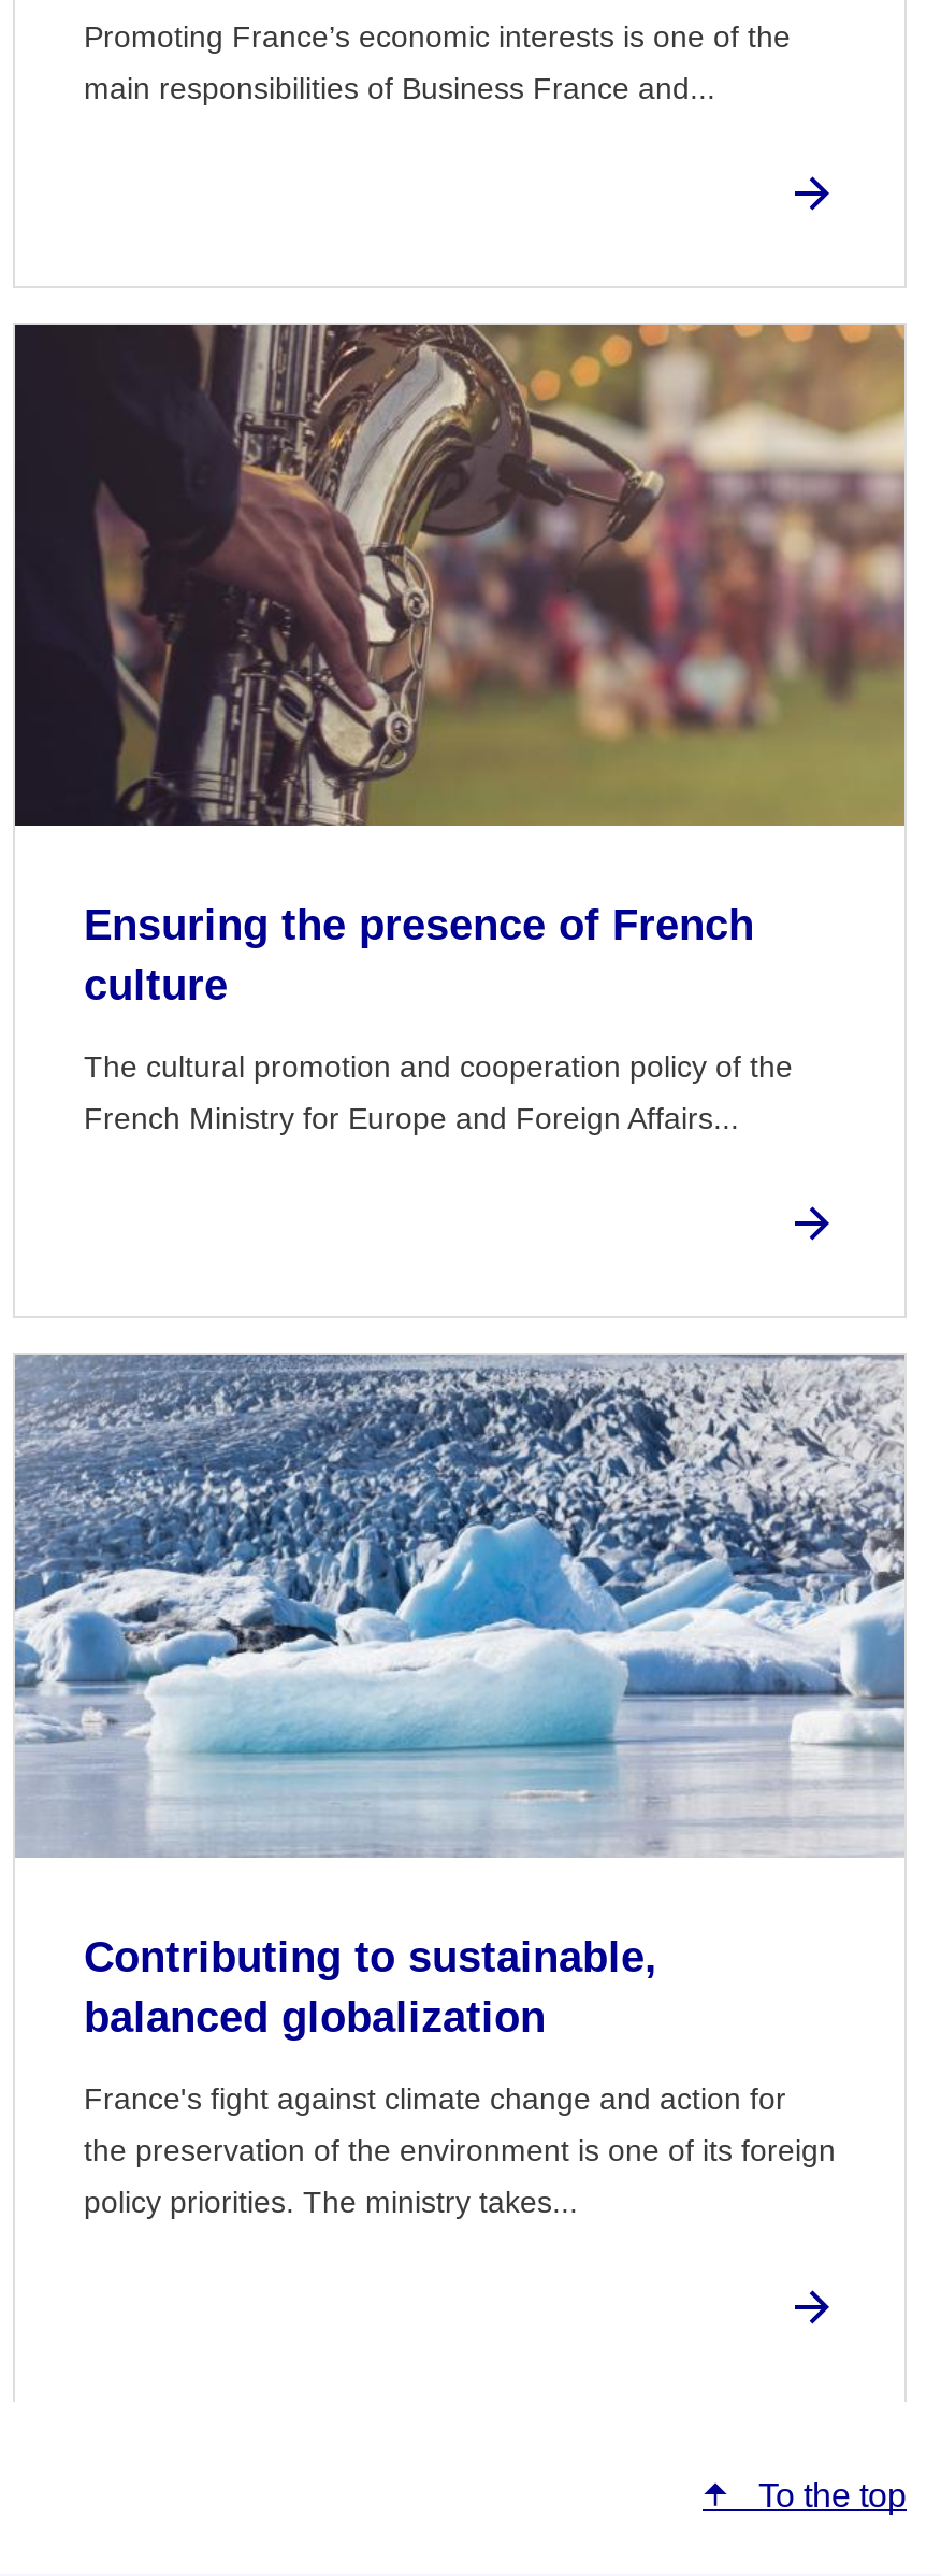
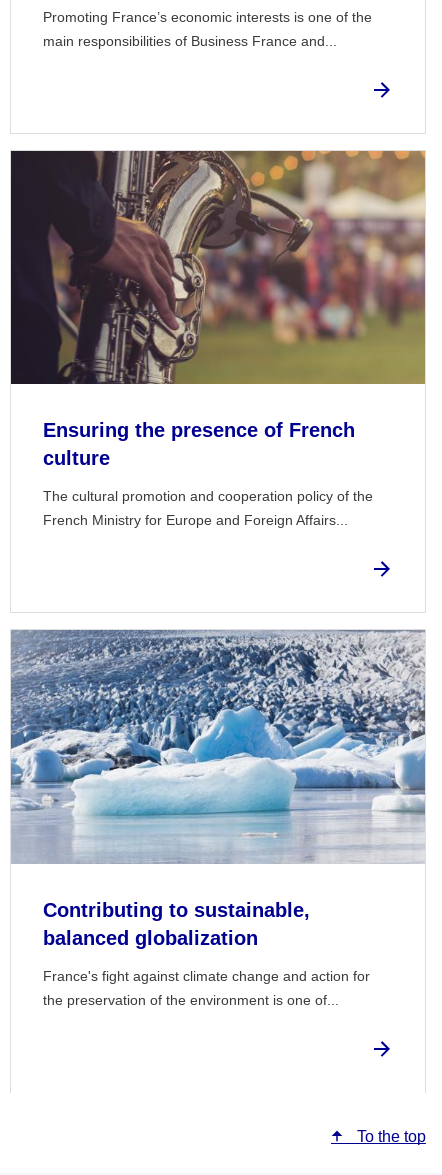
- the preservation of the environment is one of its foreign
- policy priorities. The ministry takes...
+ the preservation of the environment is one of...
